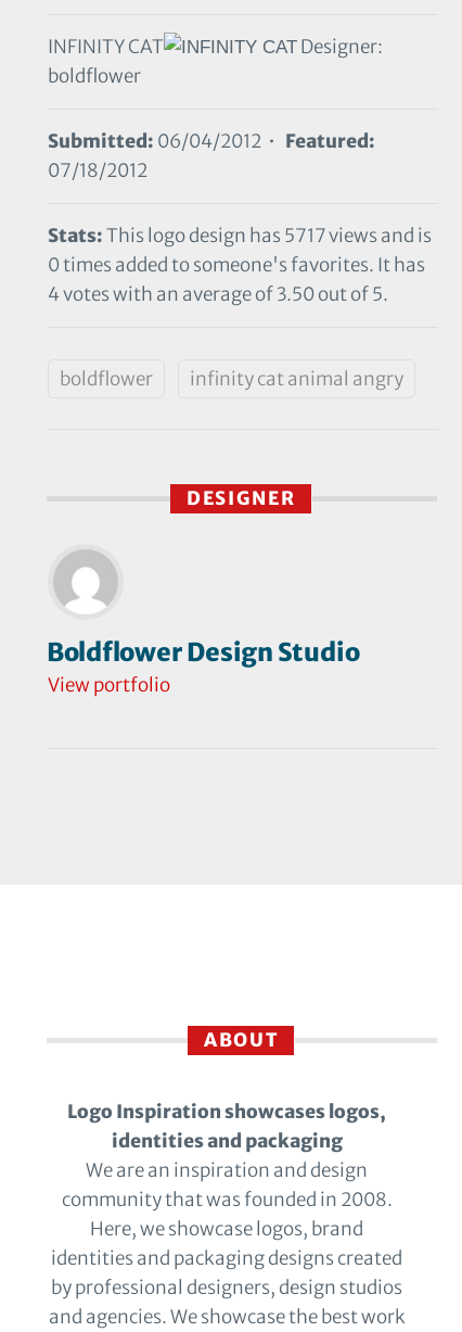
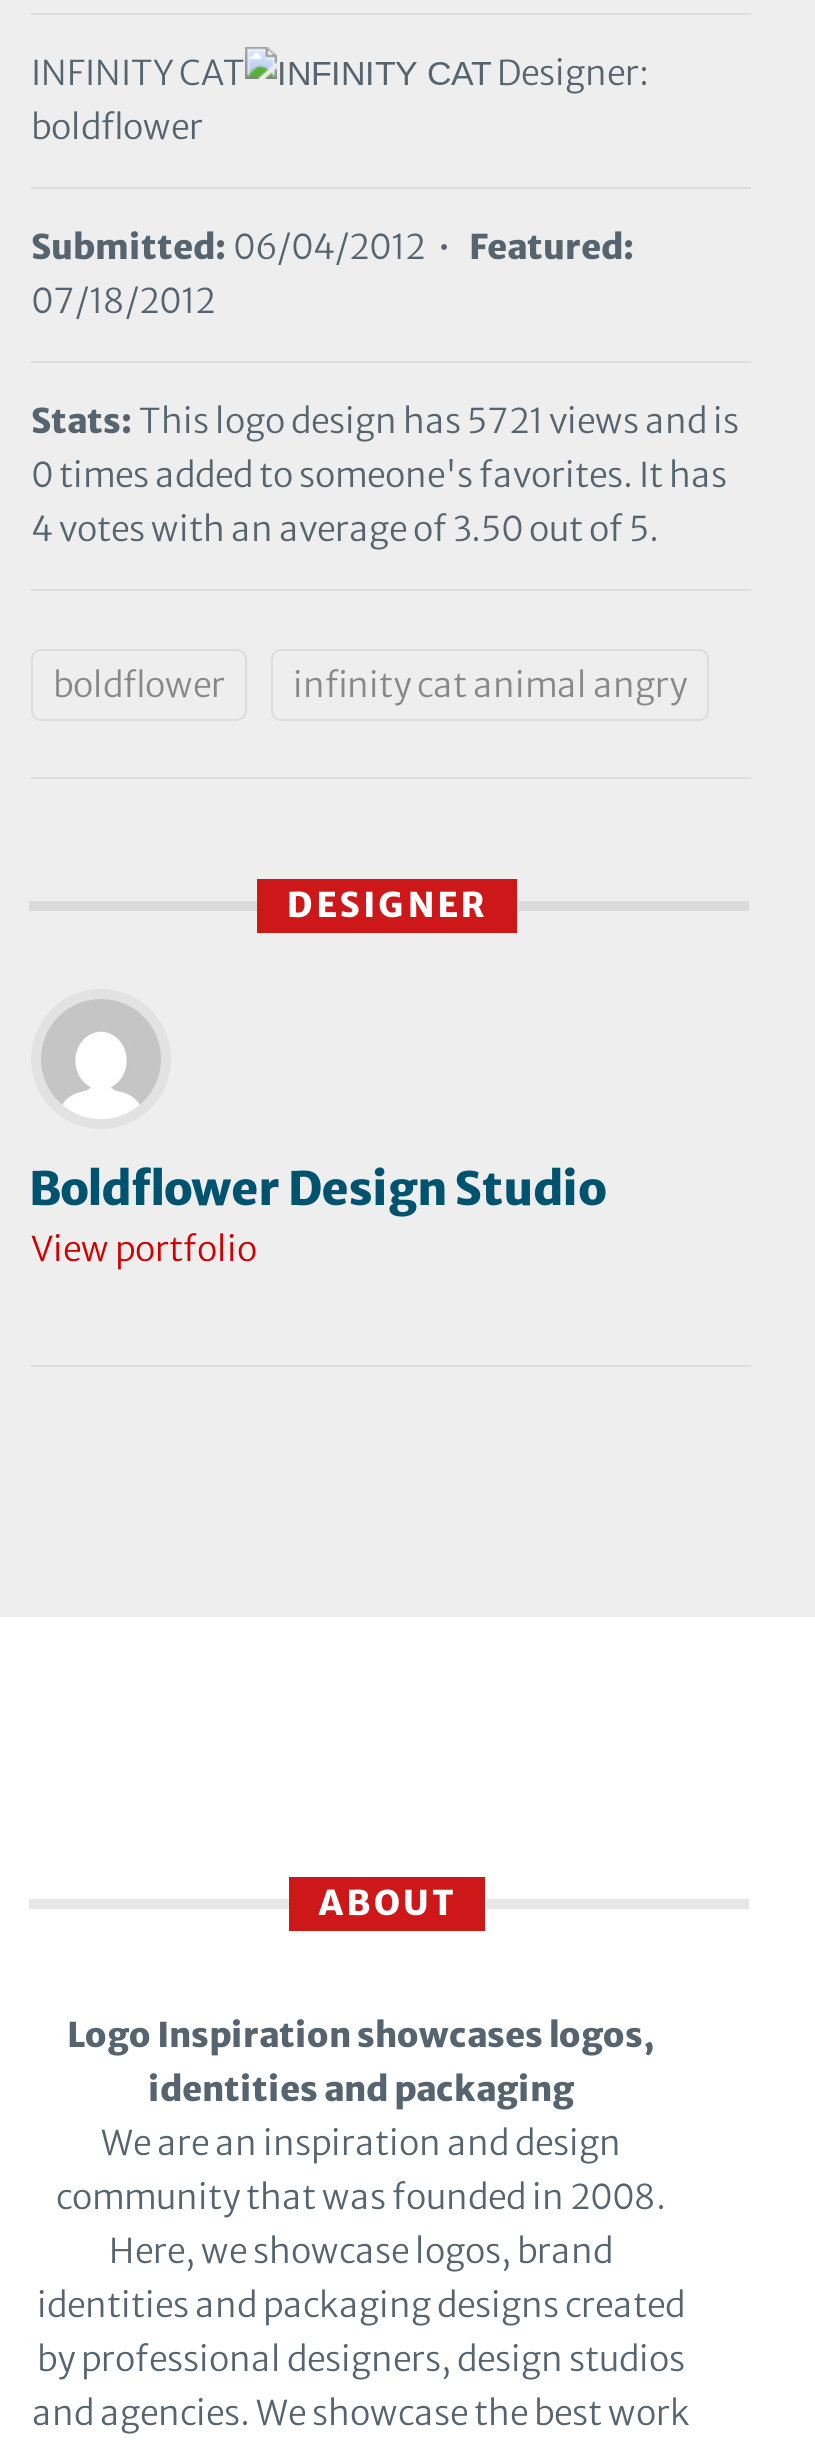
- Stats: This logo design has 5717 views and is
+ Stats: This logo design has 5721 views and is
